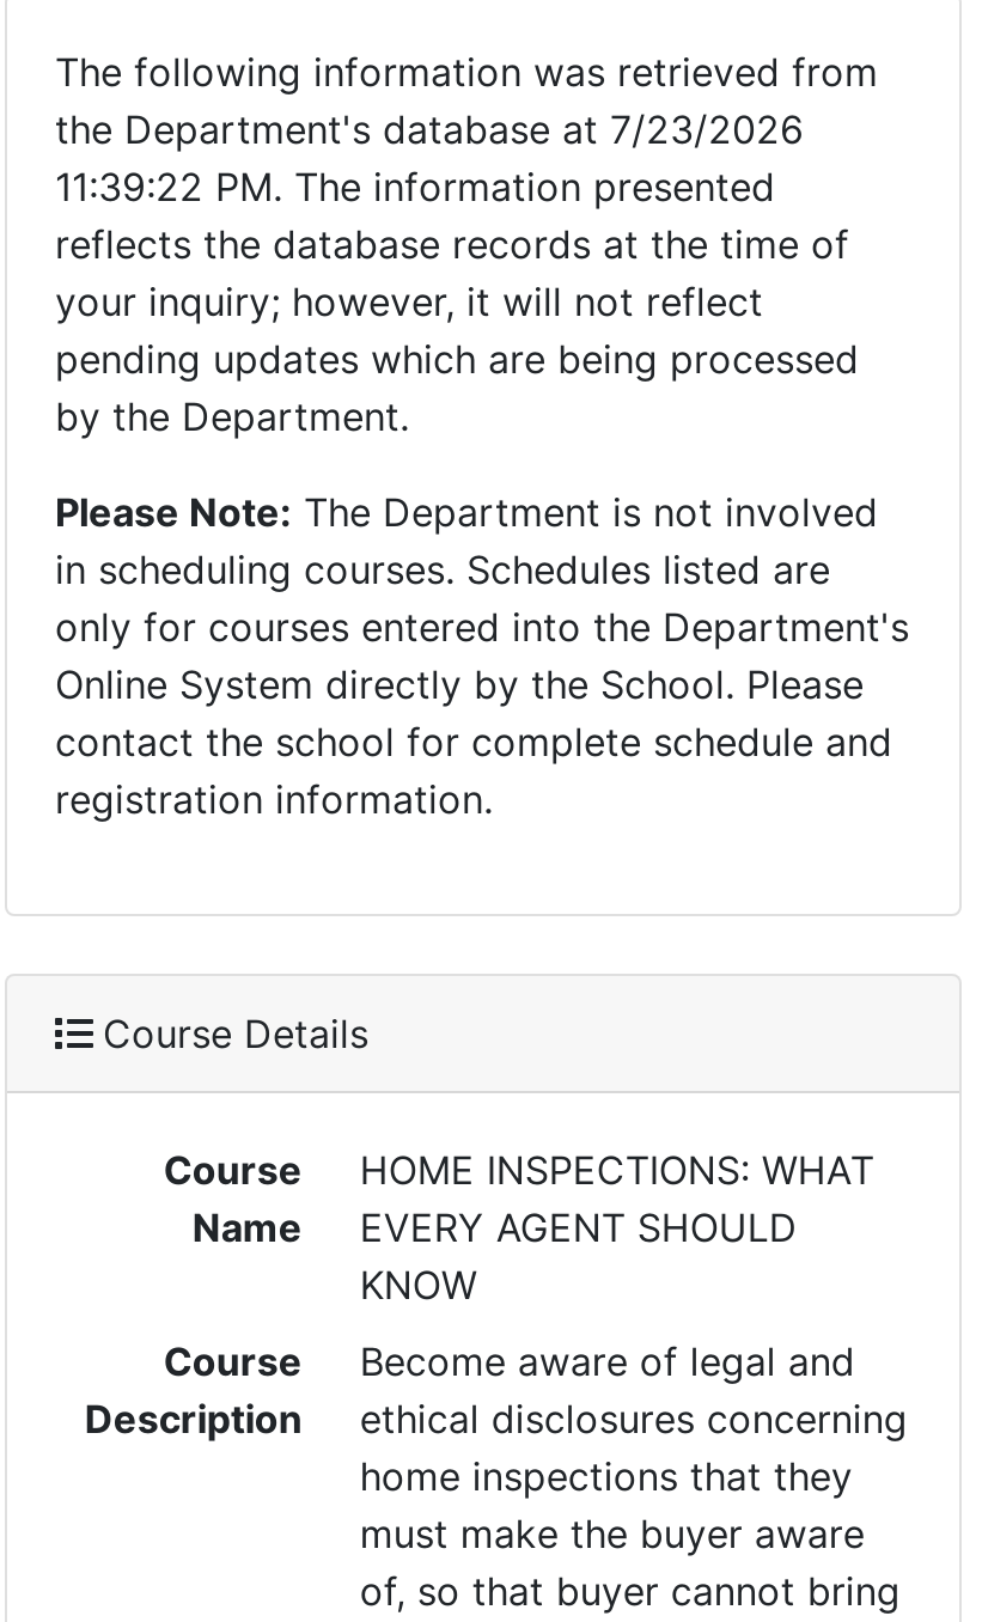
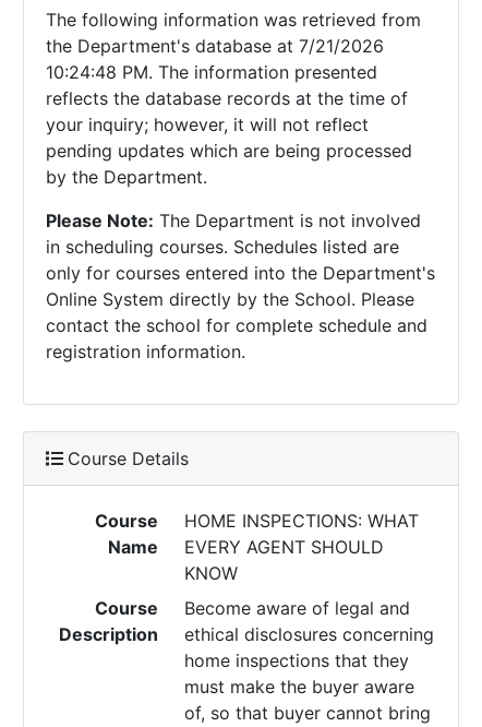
- the Department's database at 7/23/2026
+ the Department's database at 7/21/2026

- 11:39:22 PM. The information presented
+ 10:24:48 PM. The information presented
